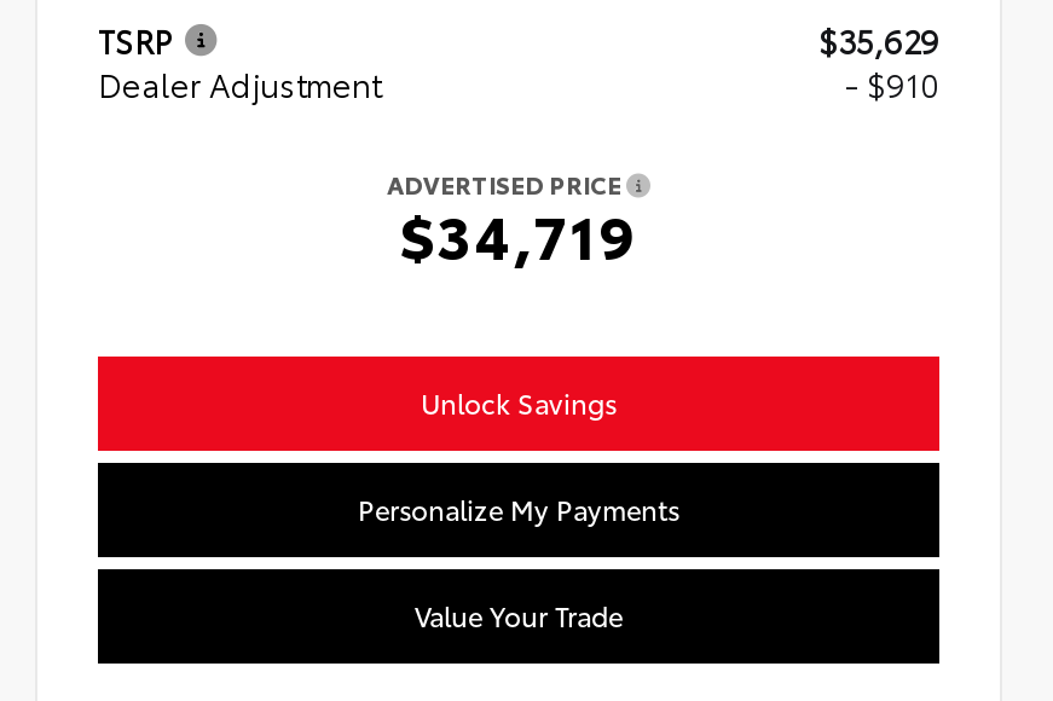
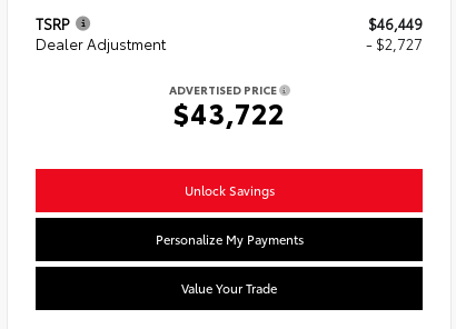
- $35,629
+ $46,449

- - $910
+ - $2,727

- $34,719
+ $43,722
